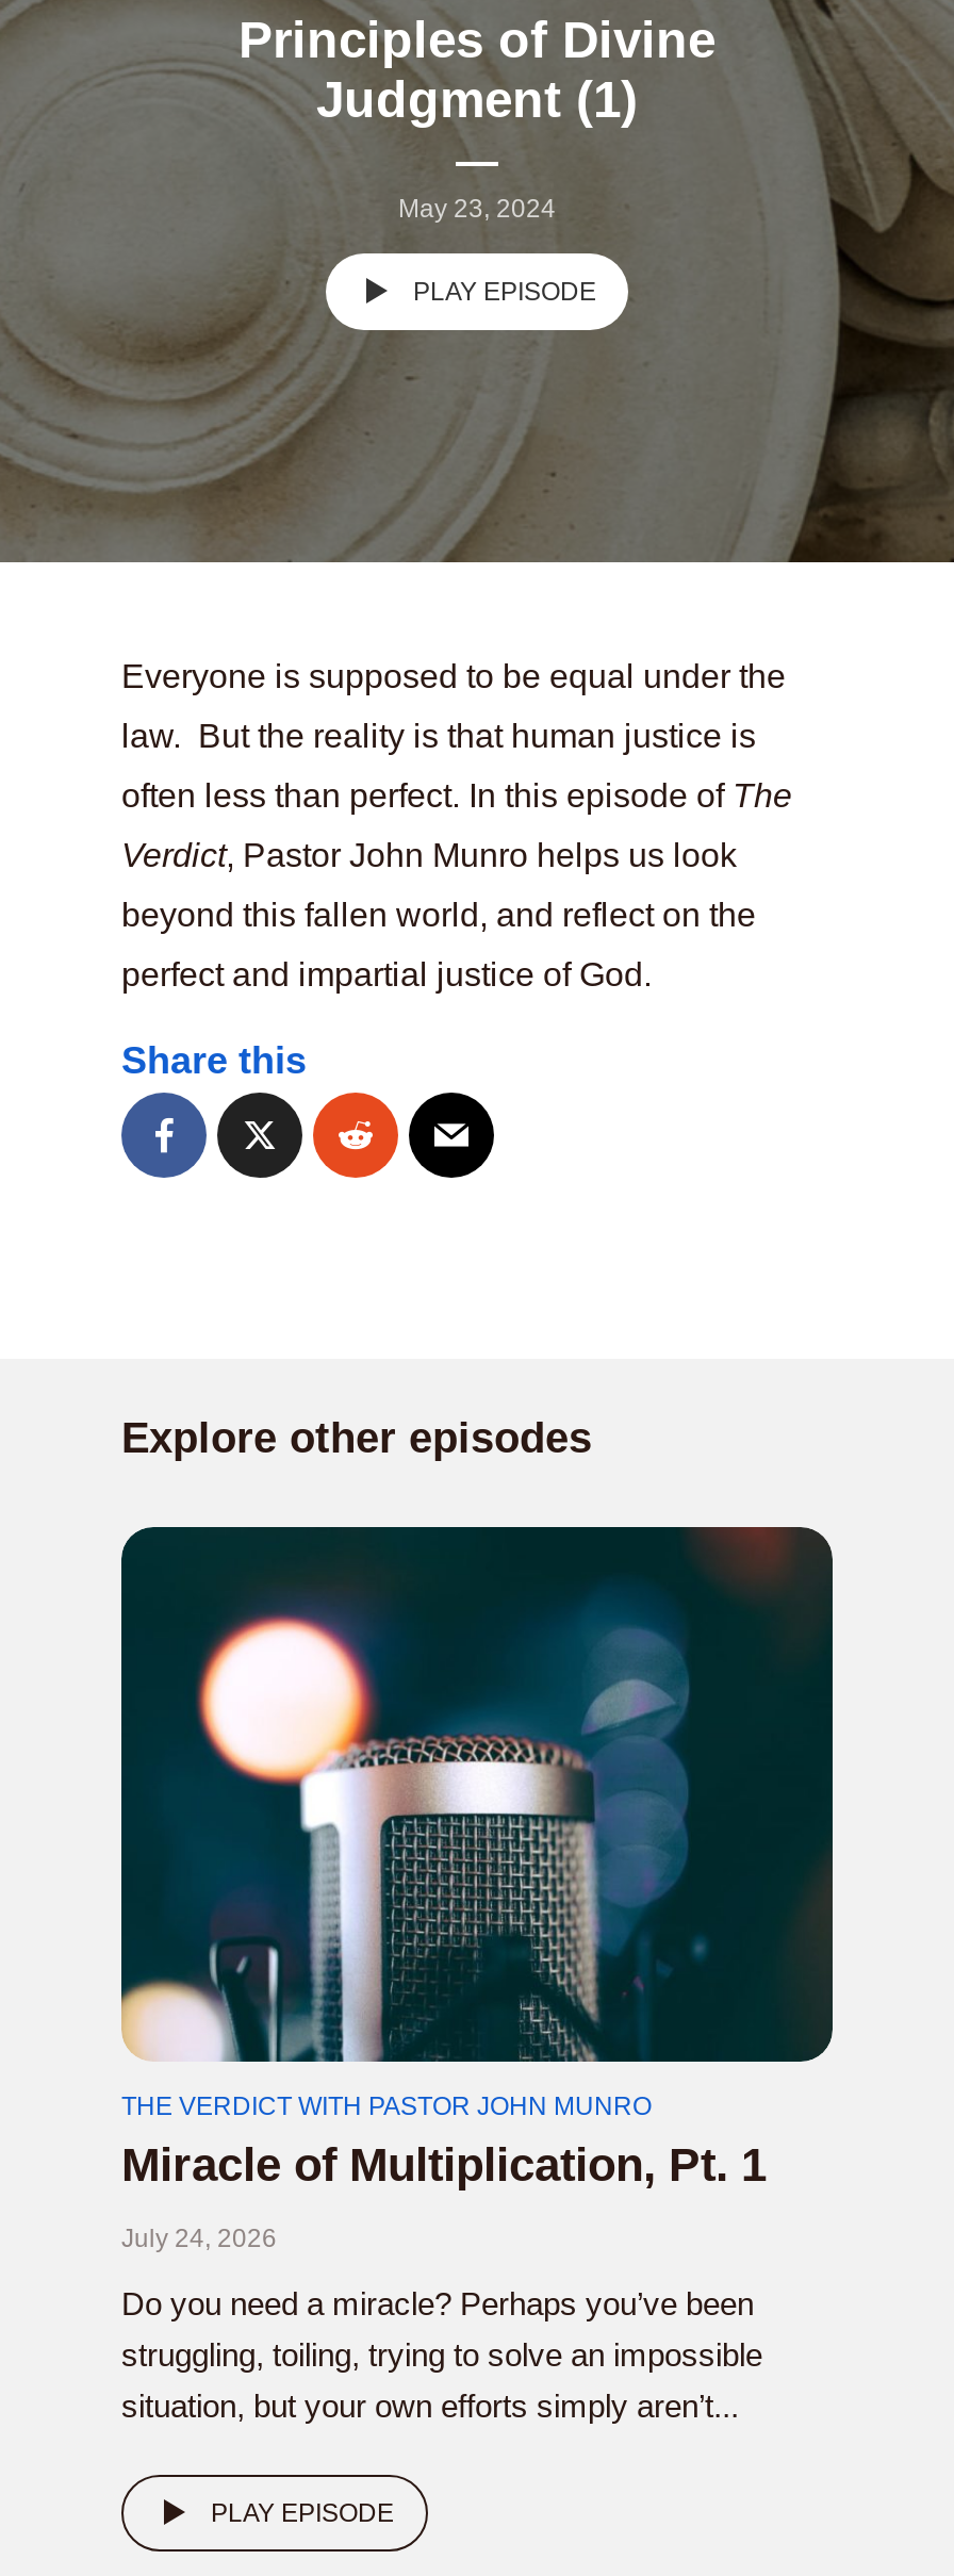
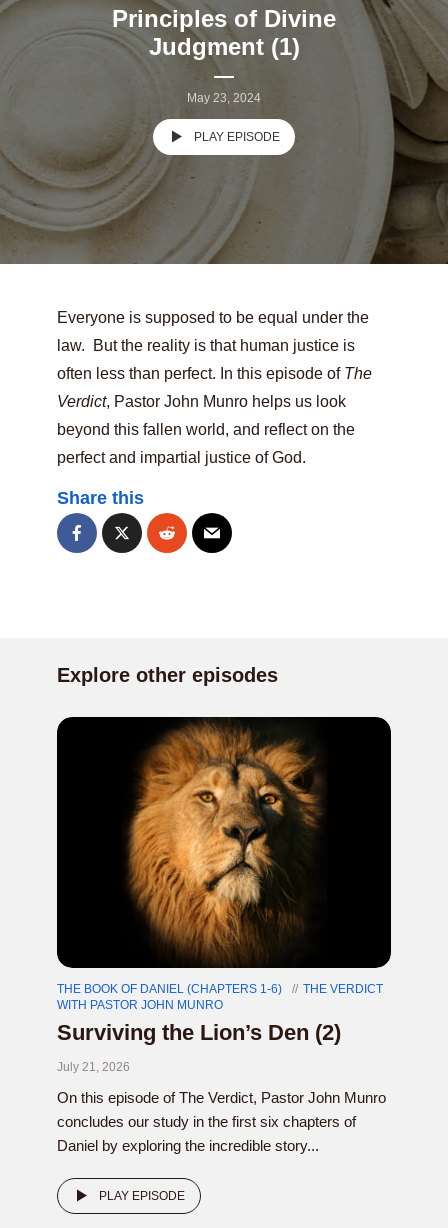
- [image]
- THE VERDICT WITH PASTOR JOHN MUNRO
- Miracle of Multiplication, Pt. 1
+ [image]
+ THE BOOK OF DANIEL (CHAPTERS 1-6)
+ THE VERDICT
+ WITH PASTOR JOHN MUNRO
+ Surviving the Lion’s Den (2)

- July 24, 2026
+ July 21, 2026

- Do you need a miracle? Perhaps you’ve been
- struggling, toiling, trying to solve an impossible
- situation, but your own efforts simply aren’t...
+ On this episode of The Verdict, Pastor John Munro
+ concludes our study in the first six chapters of
+ Daniel by exploring the incredible story...
